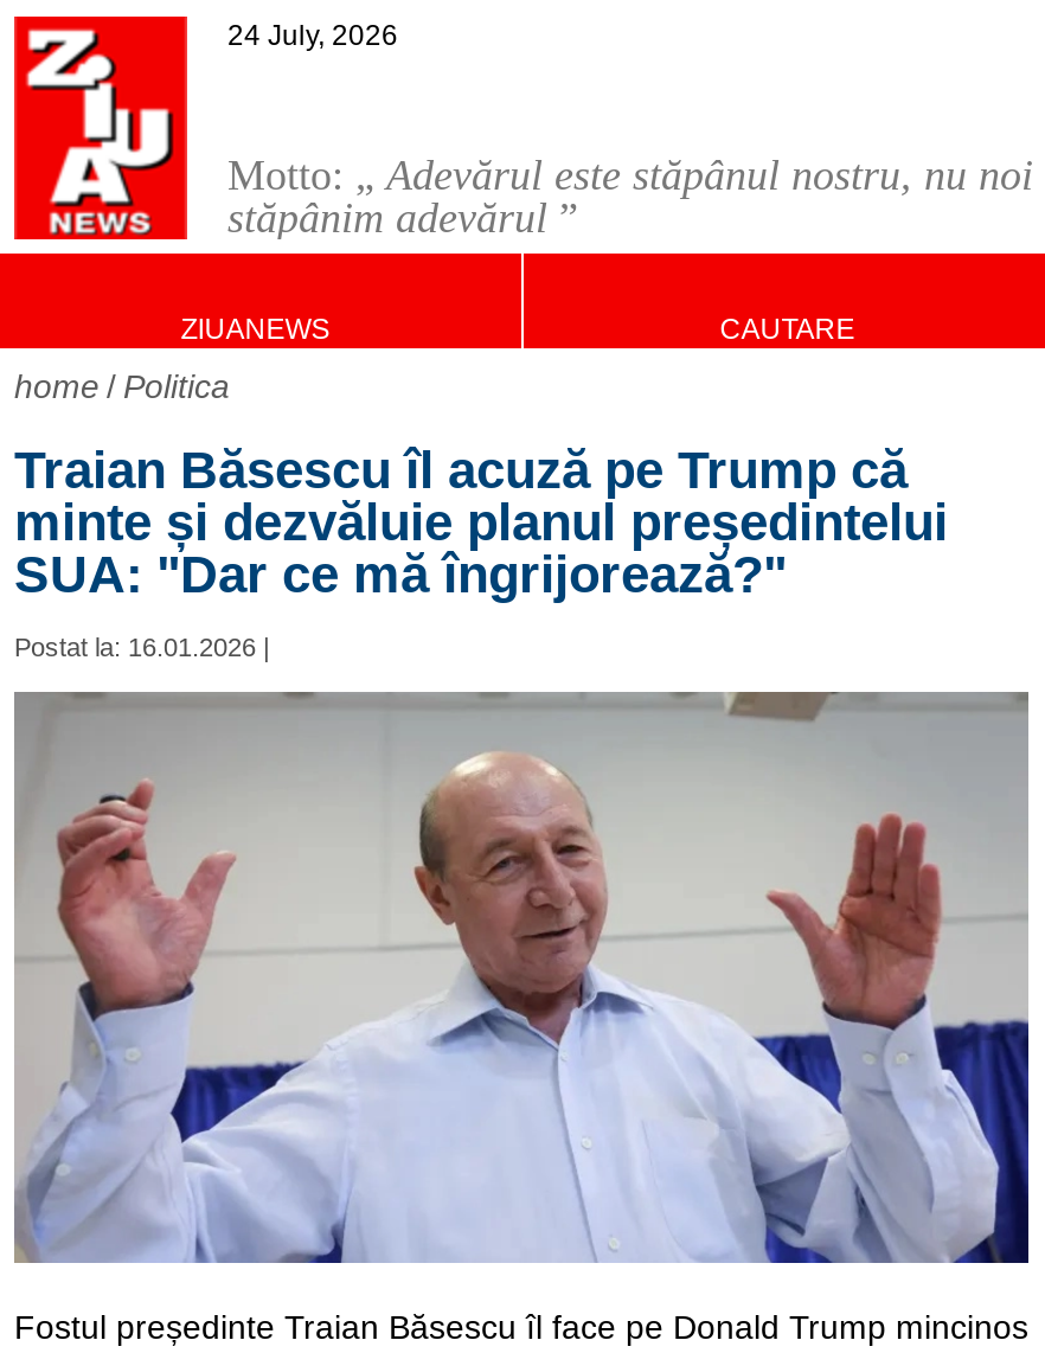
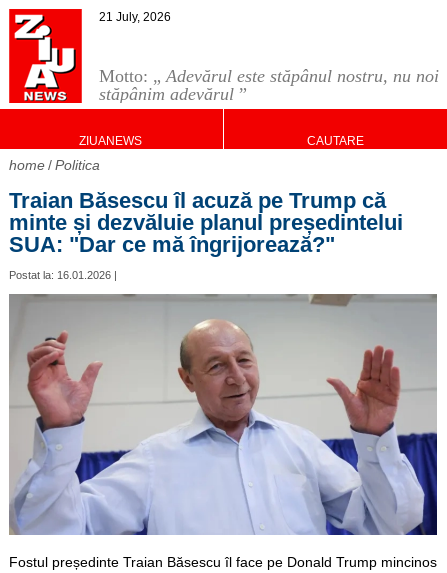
- 24 July, 2026
+ 21 July, 2026
